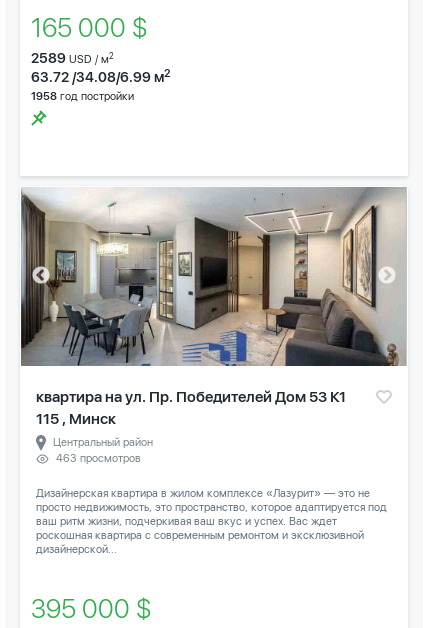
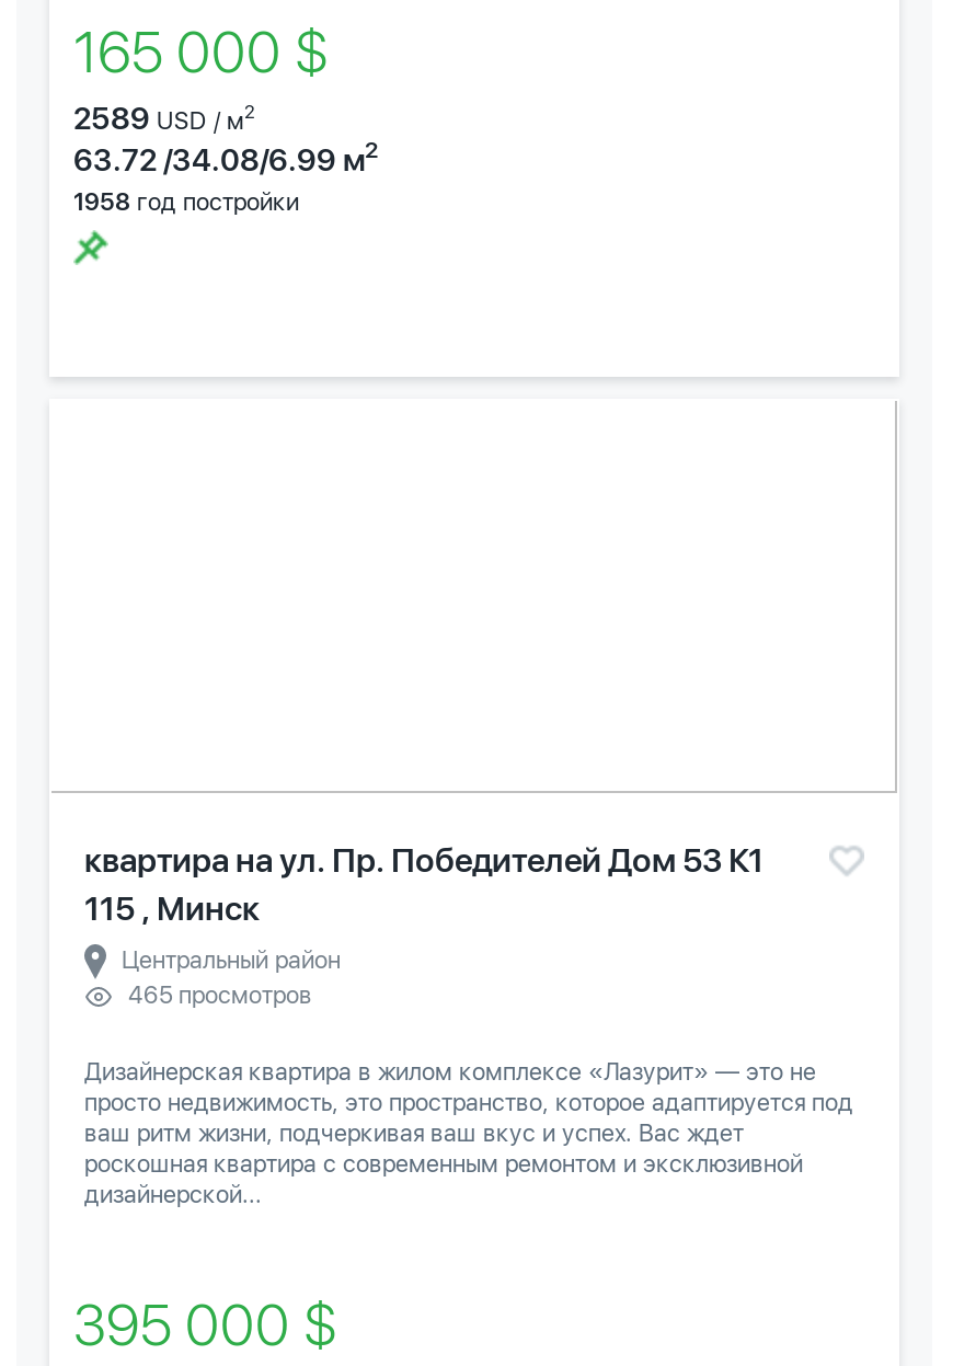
- [image]

- 463 просмотров
+ 465 просмотров
